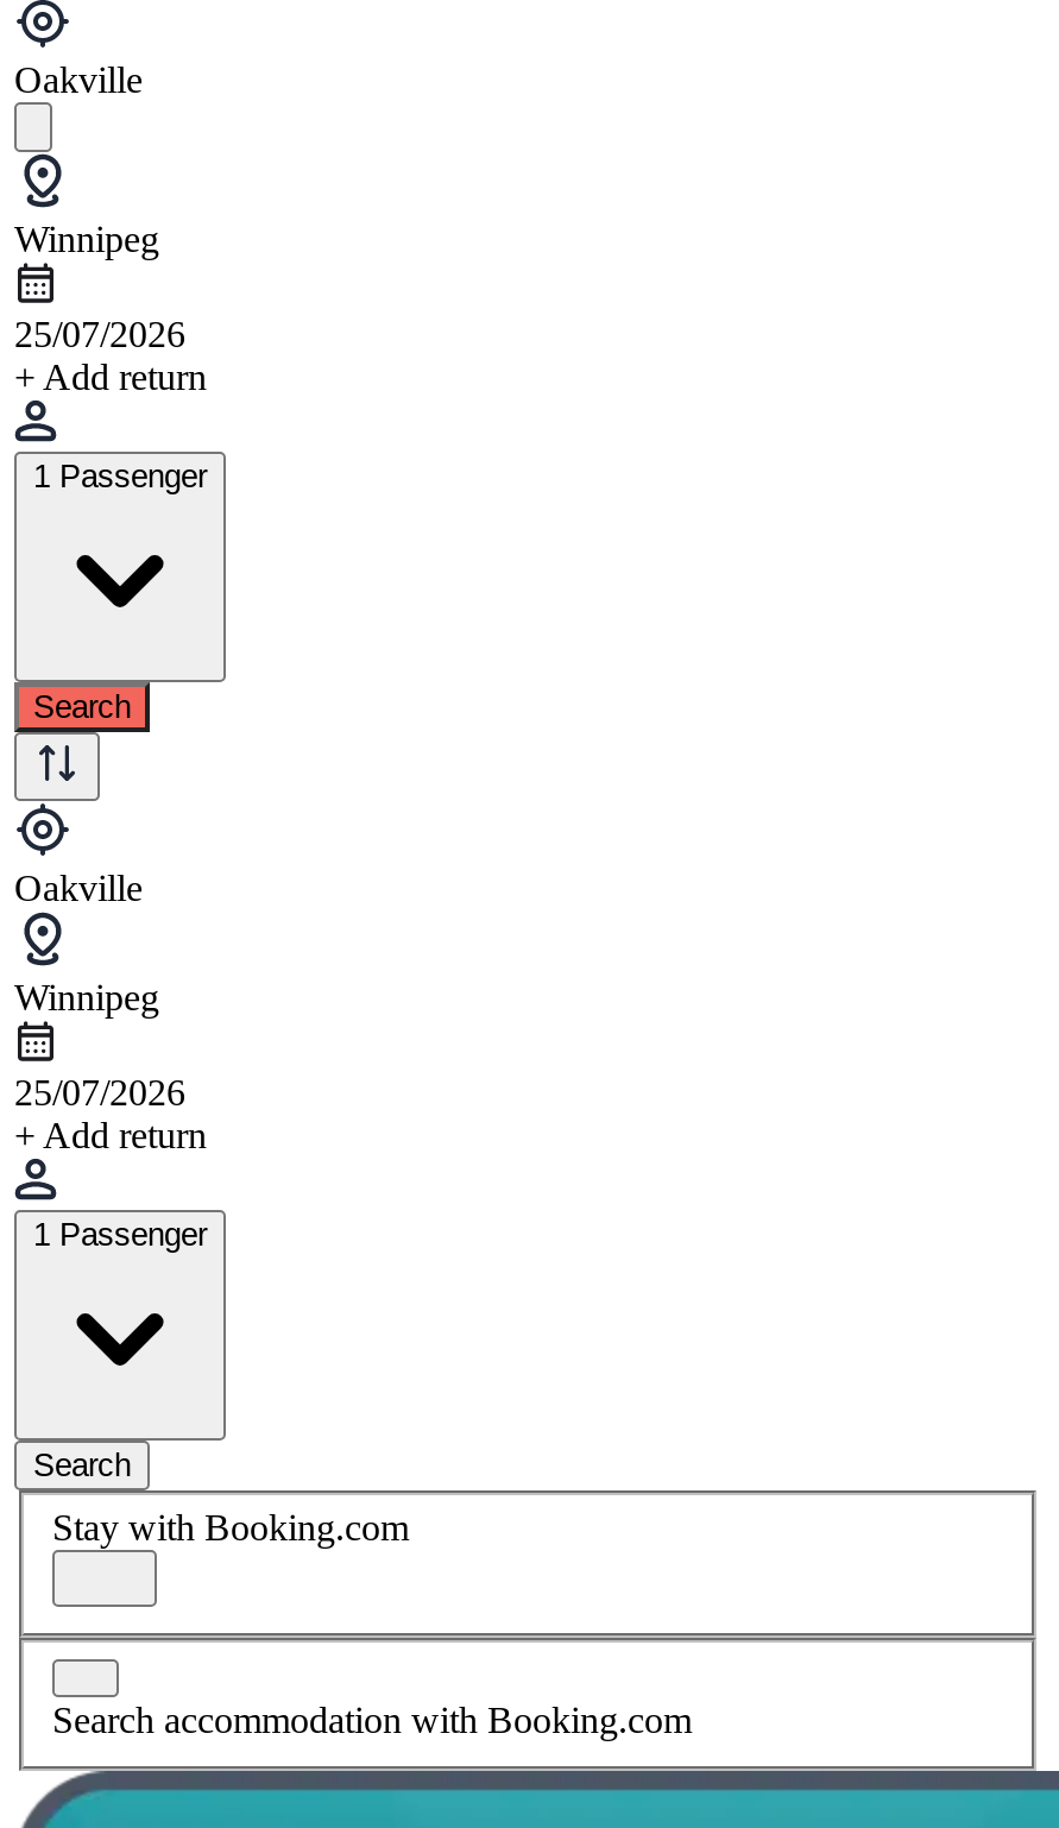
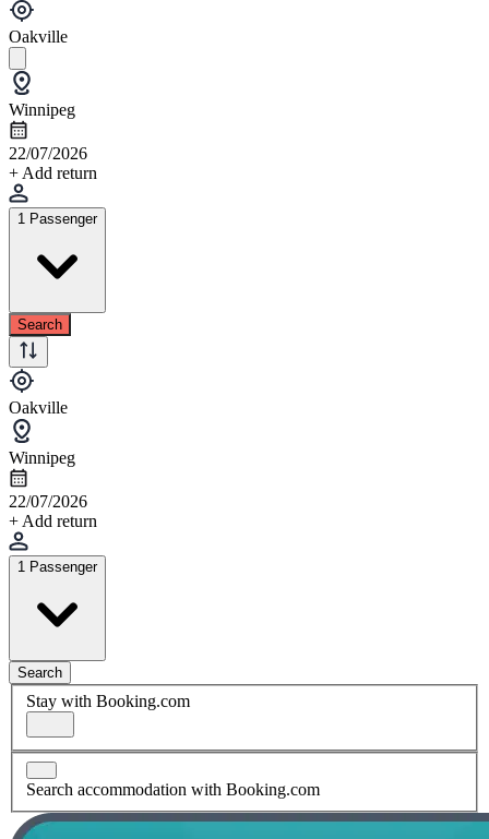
- 25/07/2026
+ 22/07/2026

- 25/07/2026
+ 22/07/2026
